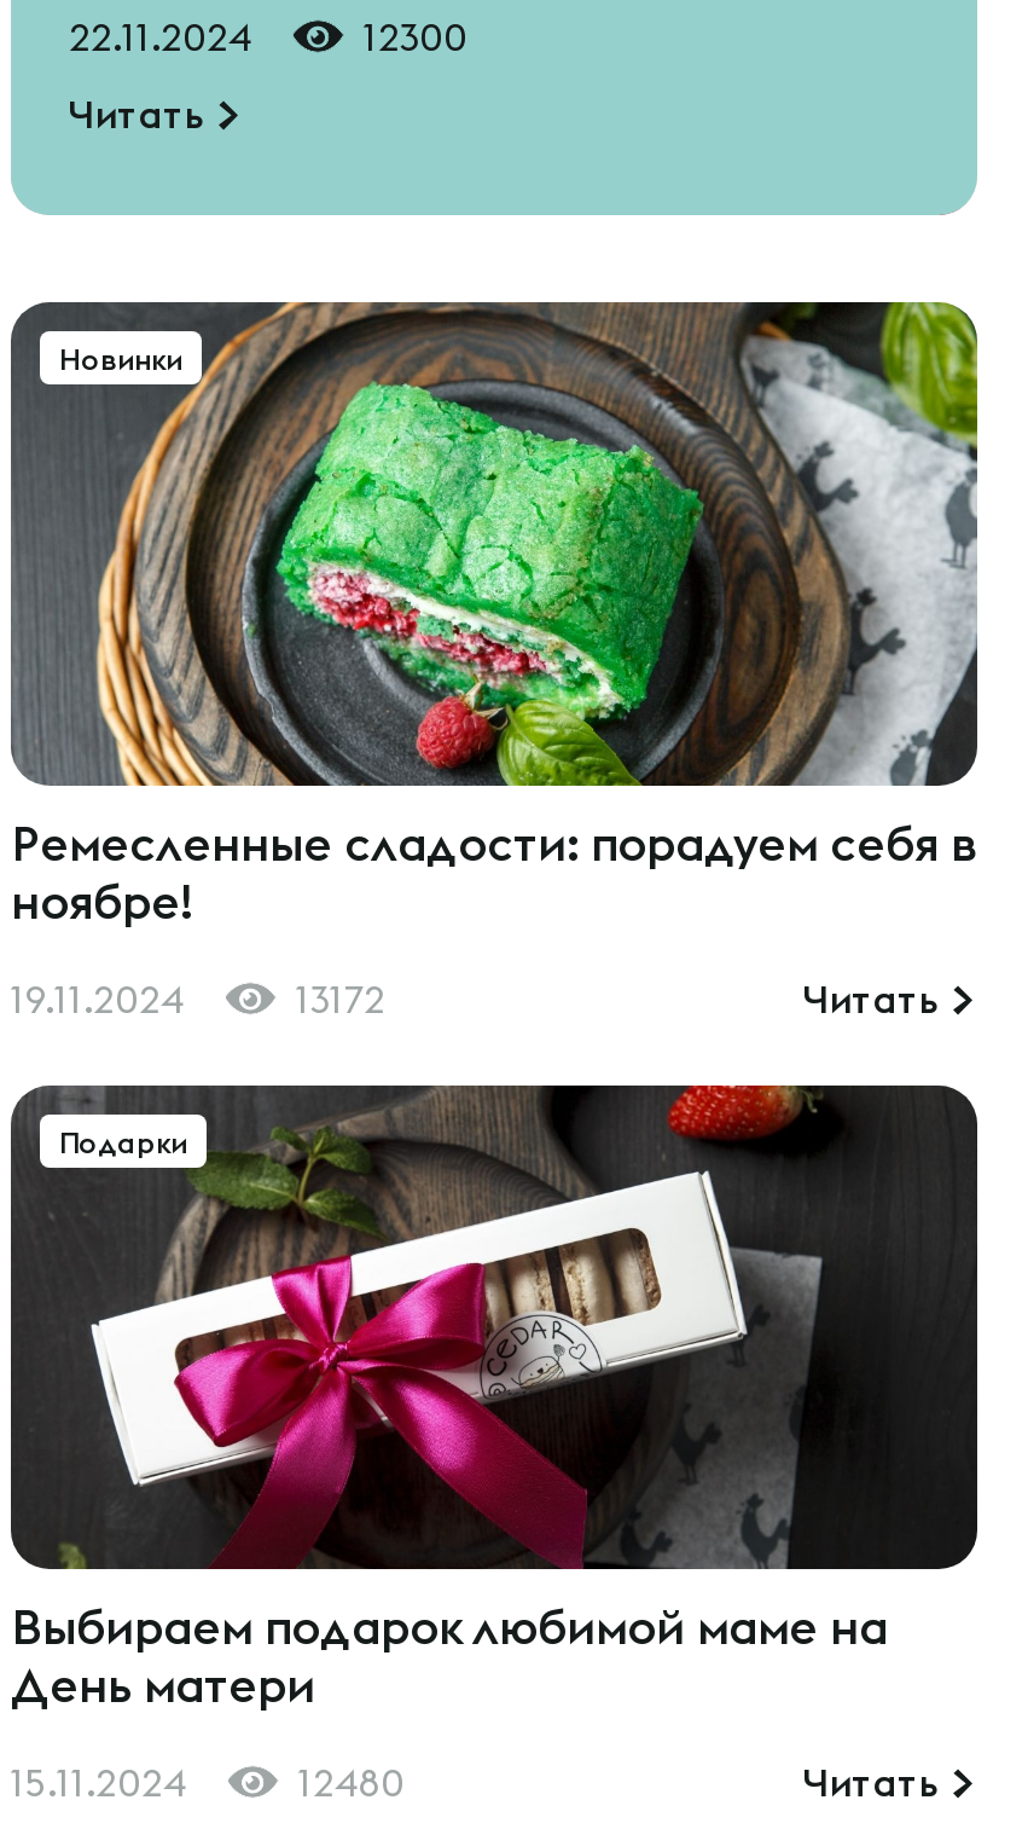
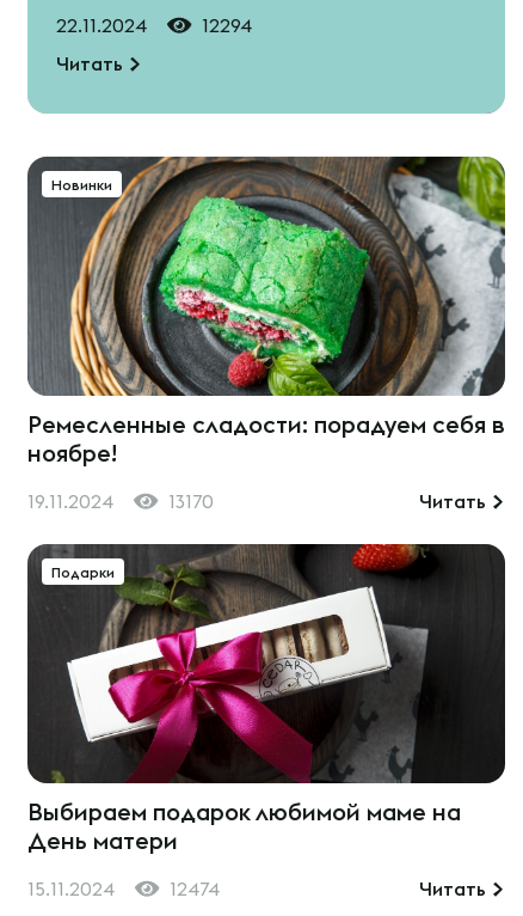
- 12300
+ 12294

- 13172
+ 13170

- 12480
+ 12474
